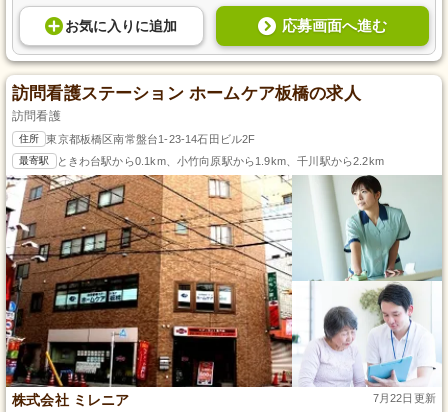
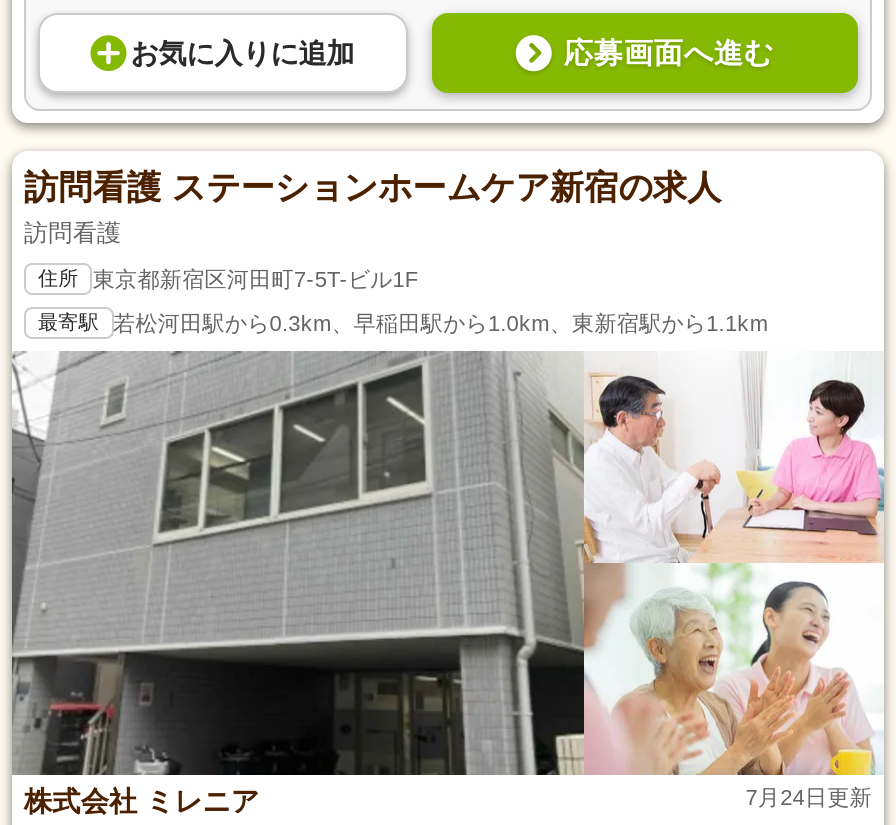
- 訪問看護ステーション ホームケア板橋の求人
+ 訪問看護 ステーションホームケア新宿の求人

- 東京都板橋区南常盤台1-23-14石田ビル2F
+ 東京都新宿区河田町7-5T-ビル1F

- ときわ台駅から0.1km、小竹向原駅から1.9km、千川駅から2.2km
+ 若松河田駅から0.3km、早稲田駅から1.0km、東新宿駅から1.1km

- [image]
- 7月22日更新
+ [image]
+ 7月24日更新
